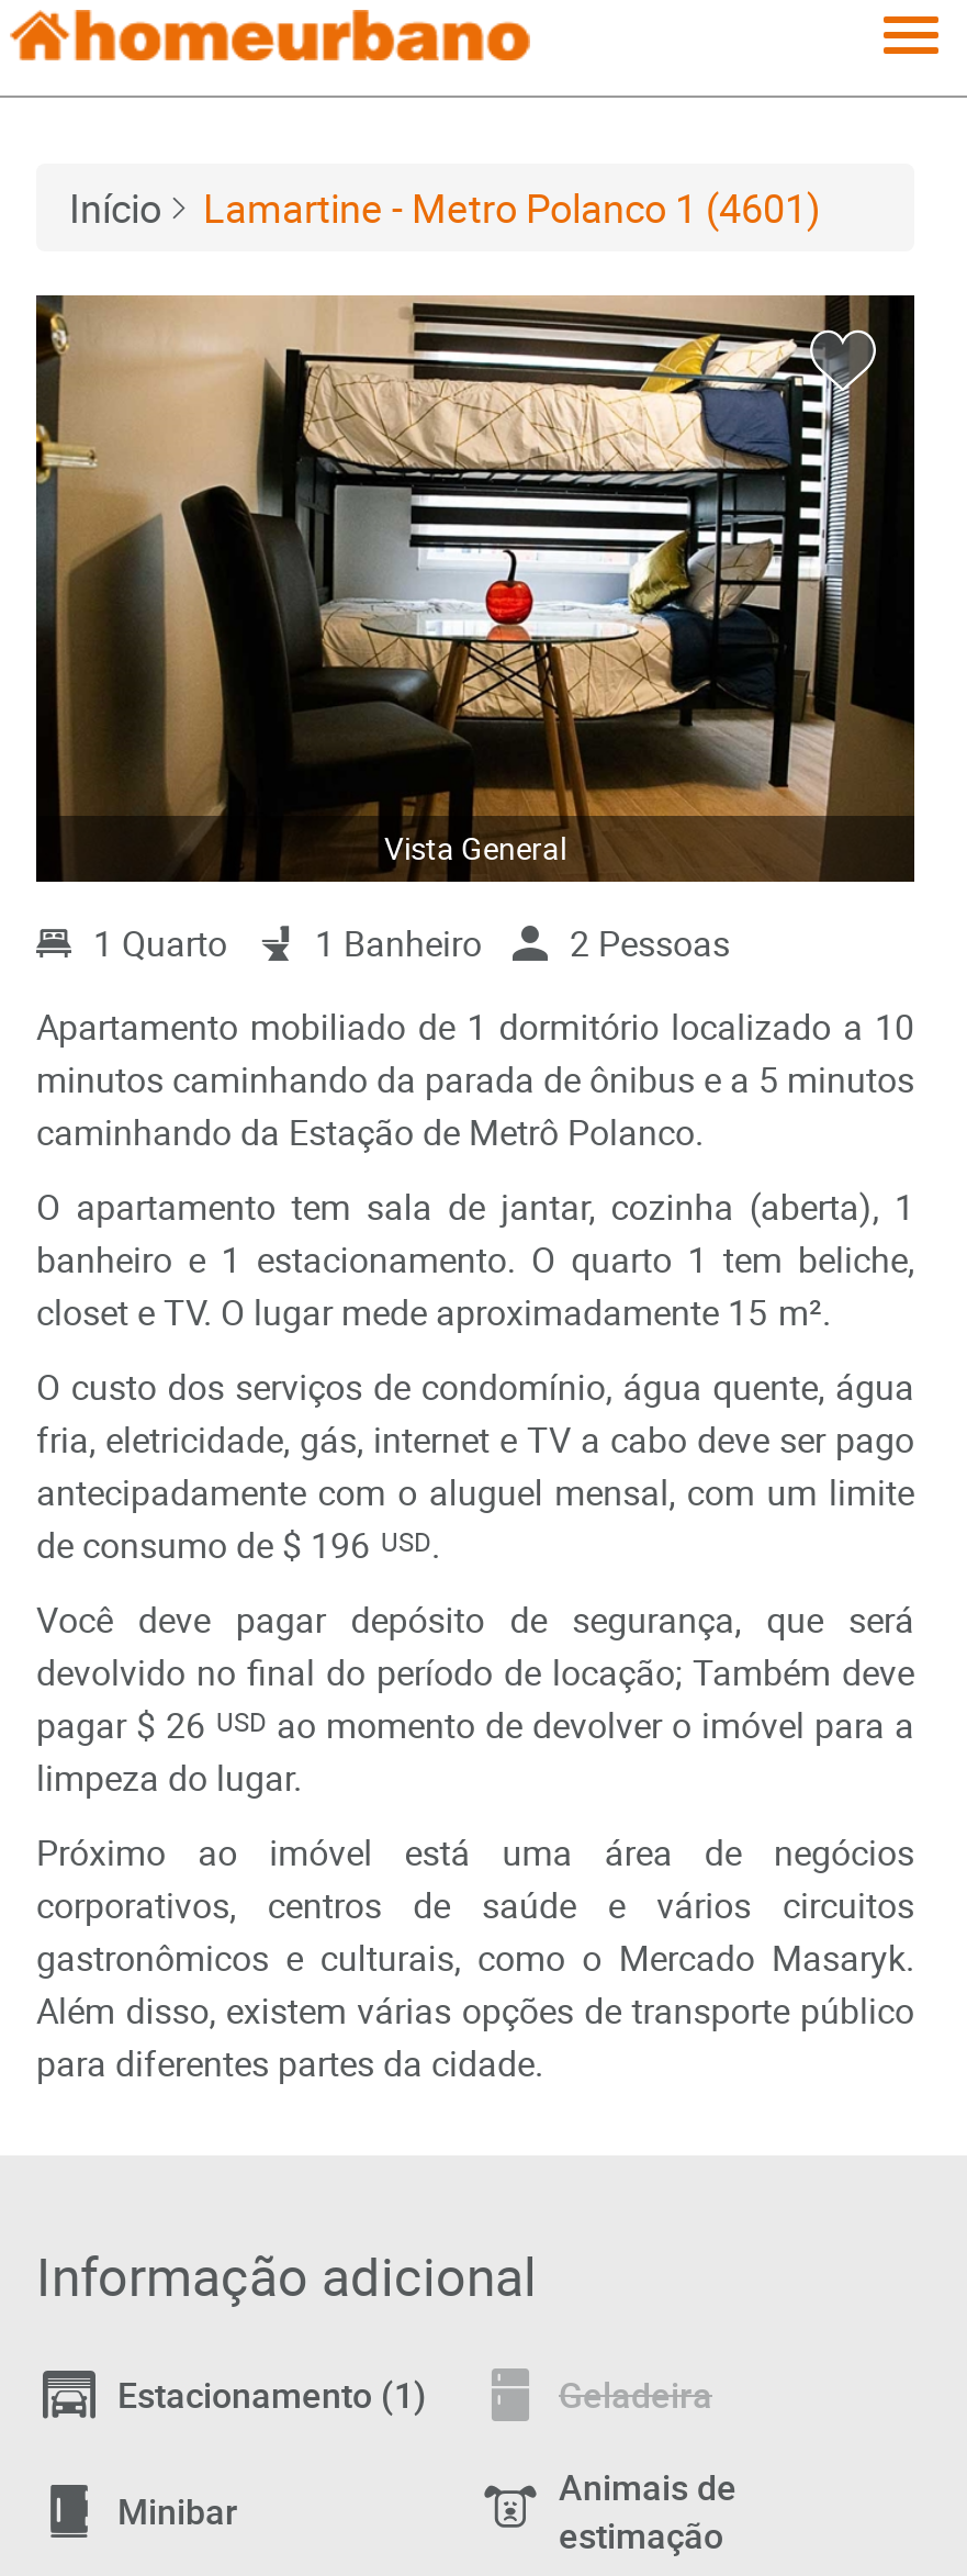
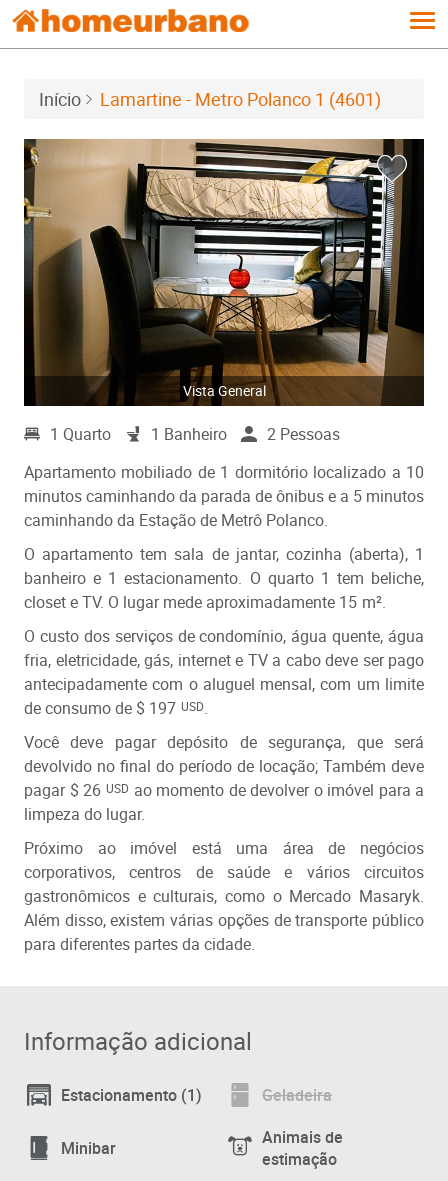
- de consumo de $ 196 USD.
+ de consumo de $ 197 USD.
